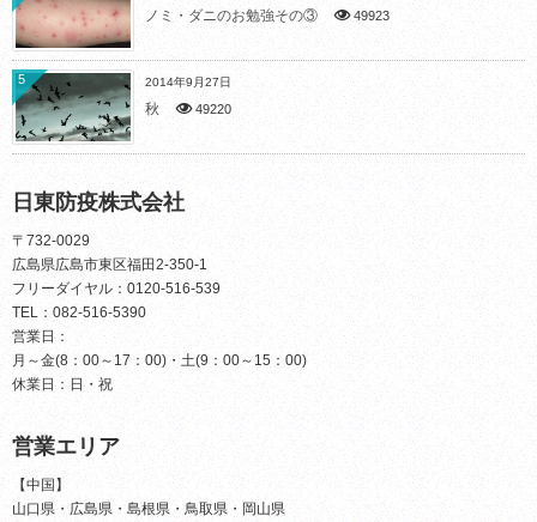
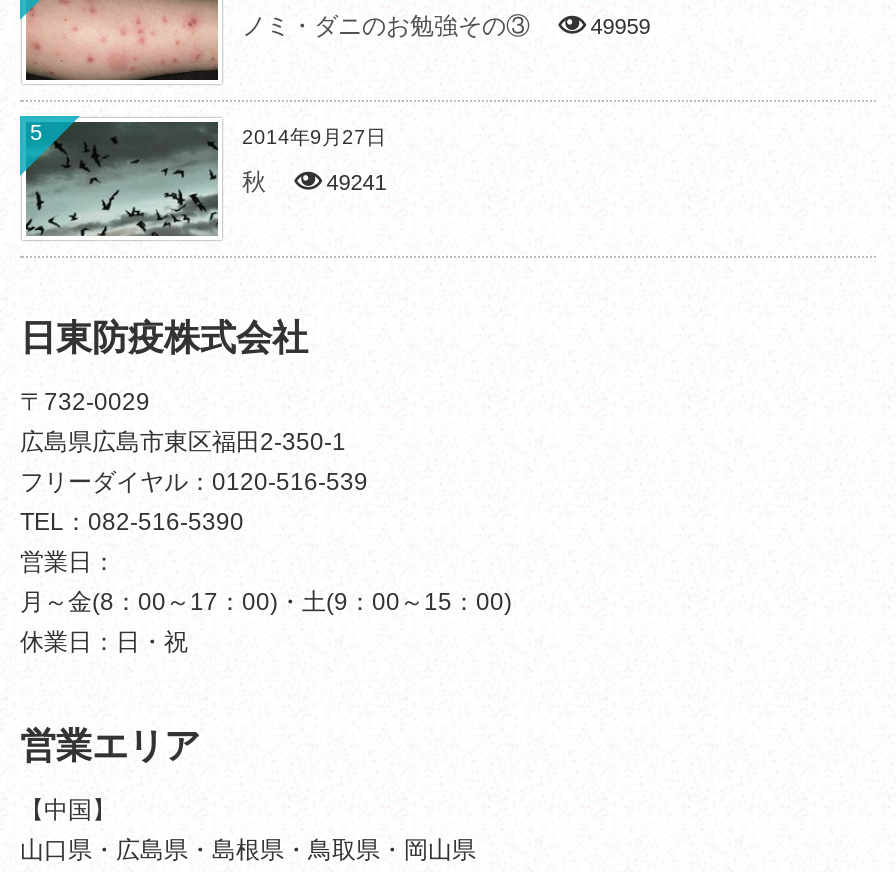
- 49923
+ 49959

- 49220
+ 49241
